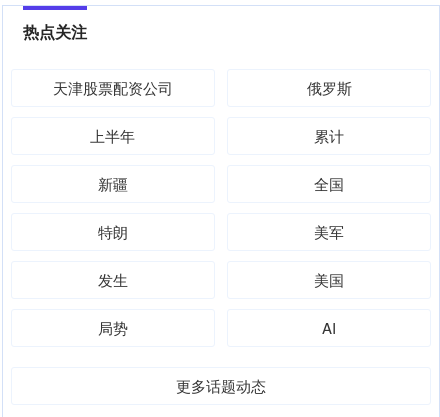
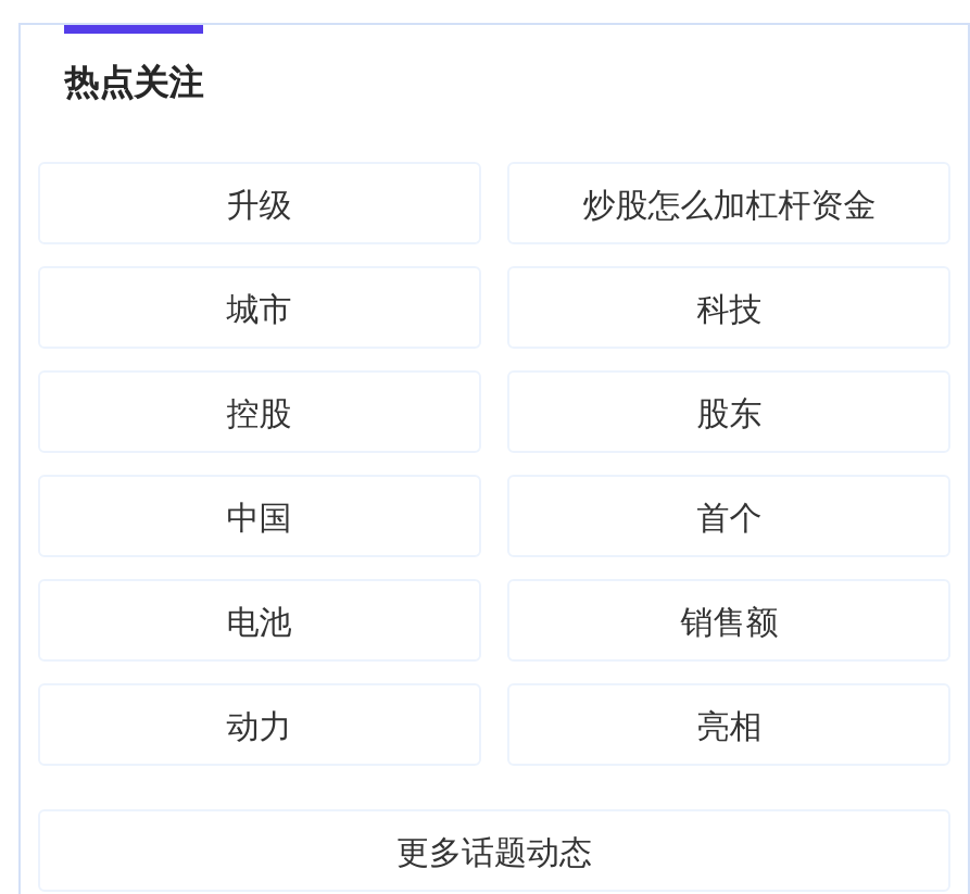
- 天津股票配资公司
- 俄罗斯
+ 升级
+ 炒股怎么加杠杆资金

- 上半年
- 累计
+ 城市
+ 科技

- 新疆
- 全国
+ 控股
+ 股东

- 特朗
- 美军
+ 中国
+ 首个

- 发生
- 美国
+ 电池
+ 销售额

- 局势
- AI
+ 动力
+ 亮相
